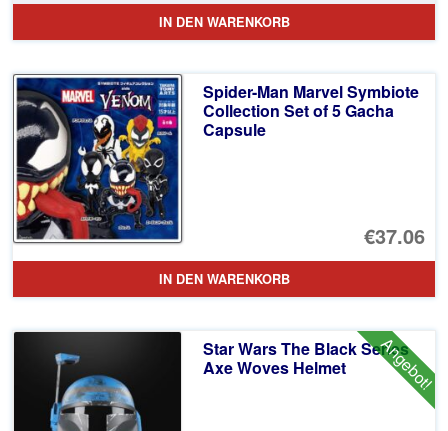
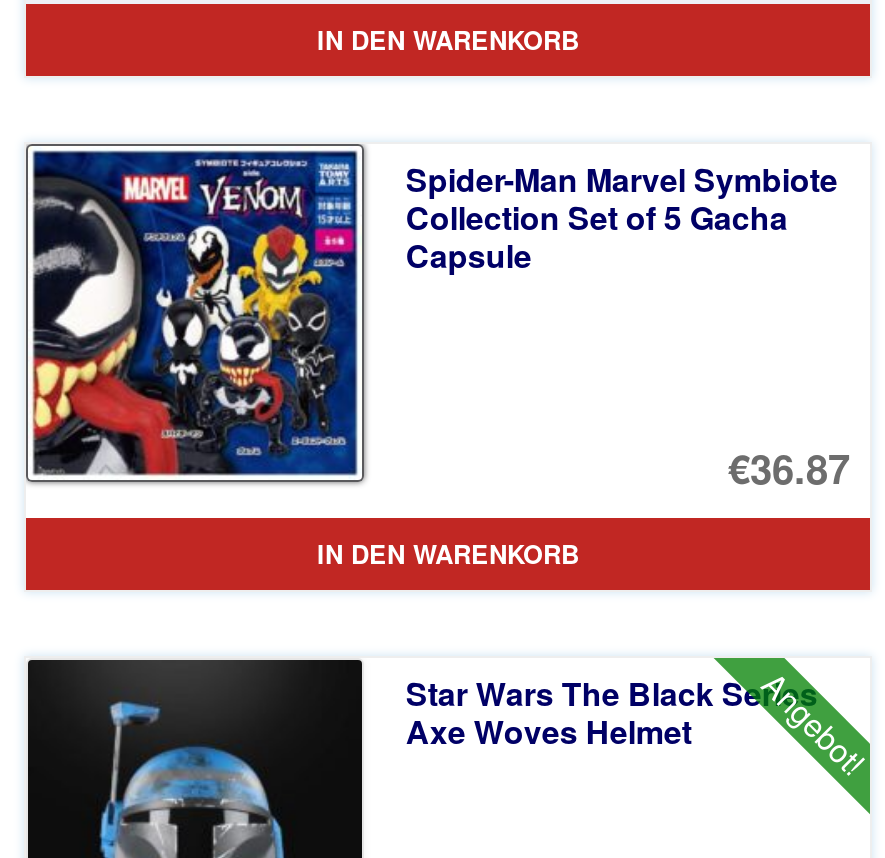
- €37.06
+ €36.87
